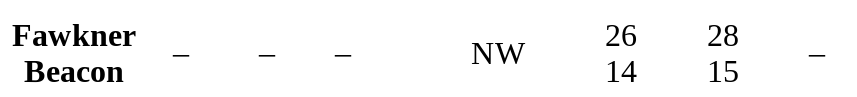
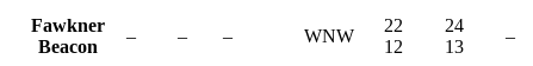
- 26
- 14
+ 22
+ 12

- 28
- 15
+ 24
+ 13

- NW
+ WNW
